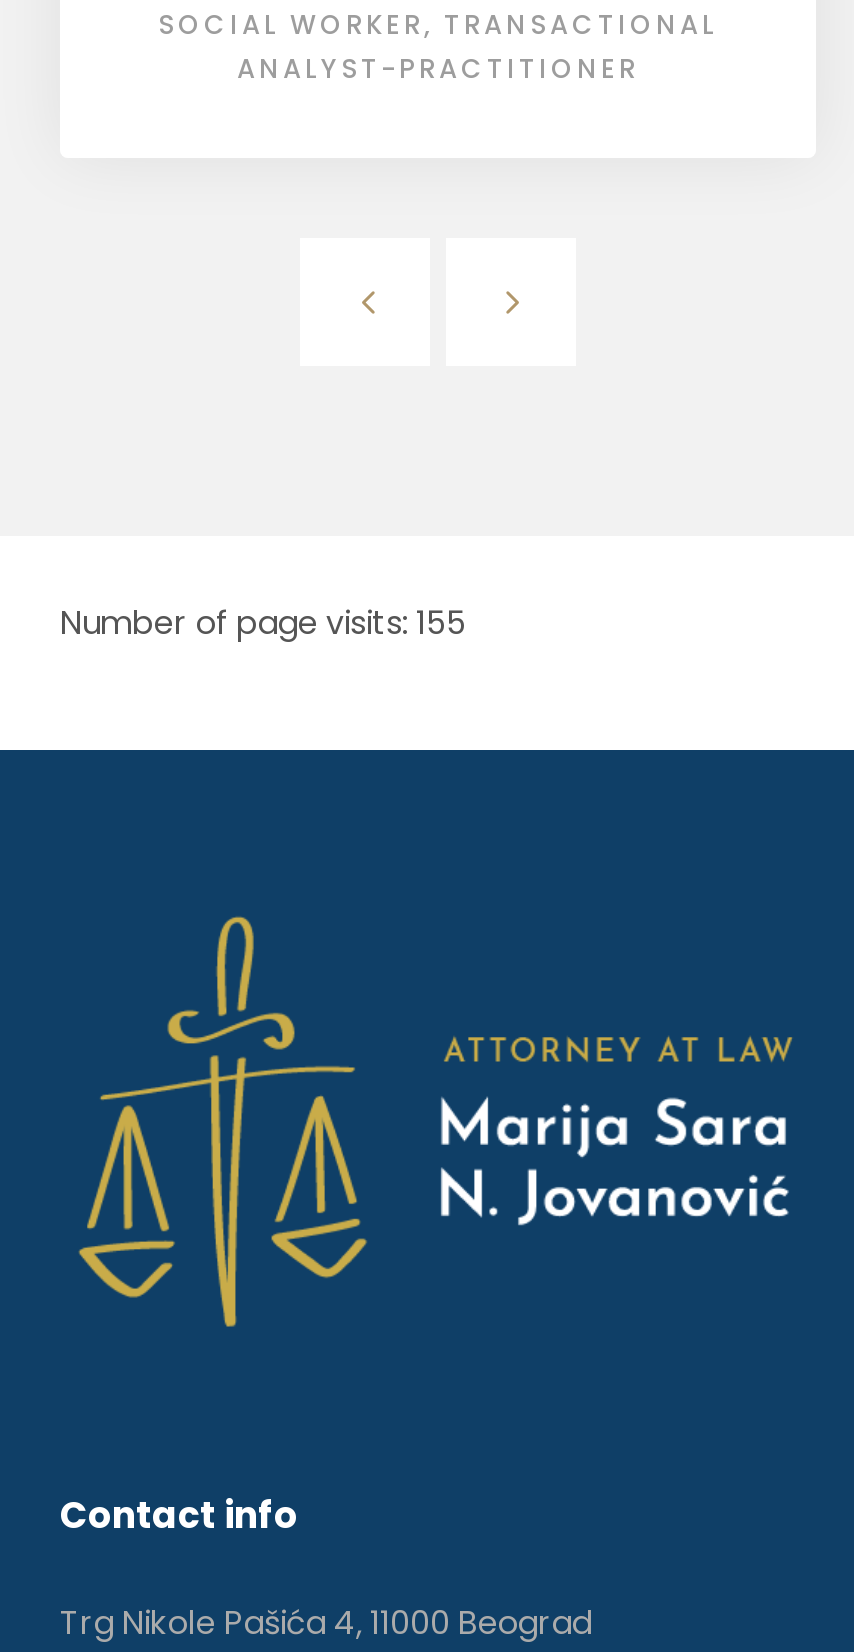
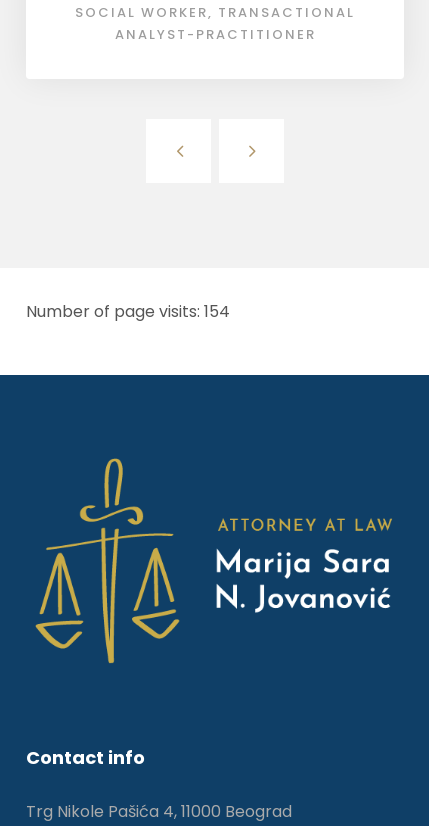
- Number of page visits: 155
+ Number of page visits: 154
